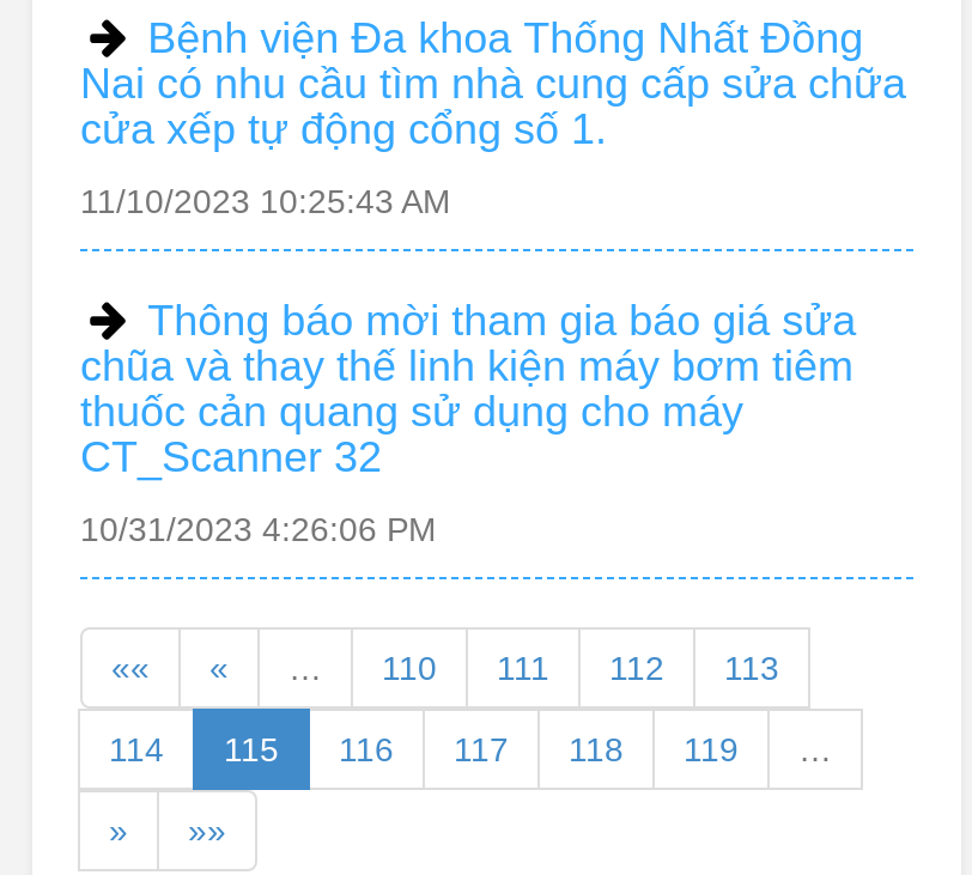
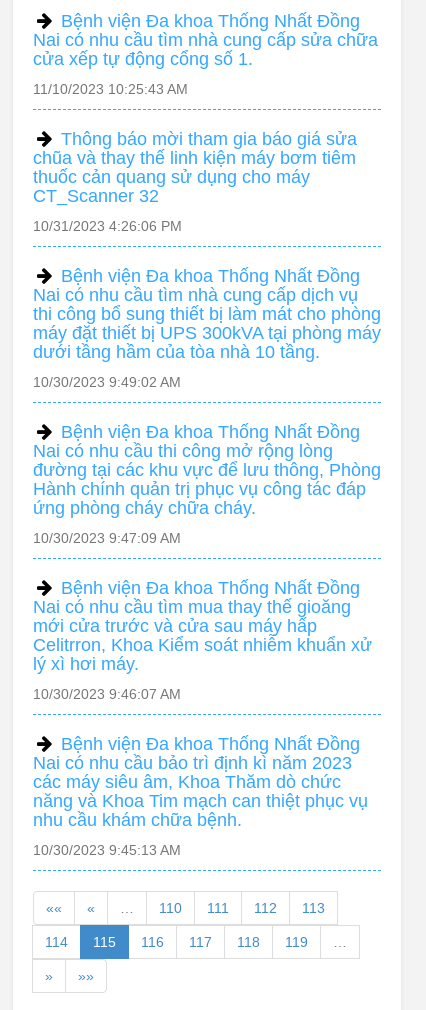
+ Bệnh viện Đa khoa Thống Nhất Đồng
+ Nai có nhu cầu tìm nhà cung cấp dịch vụ
+ thi công bổ sung thiết bị làm mát cho phòng
+ máy đặt thiết bị UPS 300kVA tại phòng máy
+ dưới tầng hầm của tòa nhà 10 tầng.
+ 10/30/2023 9:49:02 AM
+ Bệnh viện Đa khoa Thống Nhất Đồng
+ Nai có nhu cầu thi công mở rộng lòng
+ đường tại các khu vực để lưu thông, Phòng
+ Hành chính quản trị phục vụ công tác đáp
+ ứng phòng cháy chữa cháy.
+ 10/30/2023 9:47:09 AM
+ Bệnh viện Đa khoa Thống Nhất Đồng
+ Nai có nhu cầu tìm mua thay thế gioăng
+ mới cửa trước và cửa sau máy hấp
+ Celitrron, Khoa Kiểm soát nhiễm khuẩn xử
+ lý xì hơi máy.
+ 10/30/2023 9:46:07 AM
+ Bệnh viện Đa khoa Thống Nhất Đồng
+ Nai có nhu cầu bảo trì định kì năm 2023
+ các máy siêu âm, Khoa Thăm dò chức
+ năng và Khoa Tim mạch can thiệt phục vụ
+ nhu cầu khám chữa bệnh.
+ 10/30/2023 9:45:13 AM
